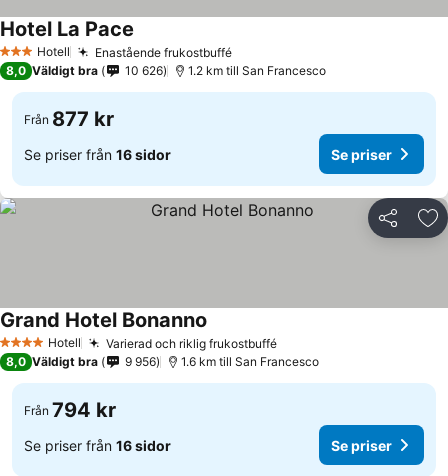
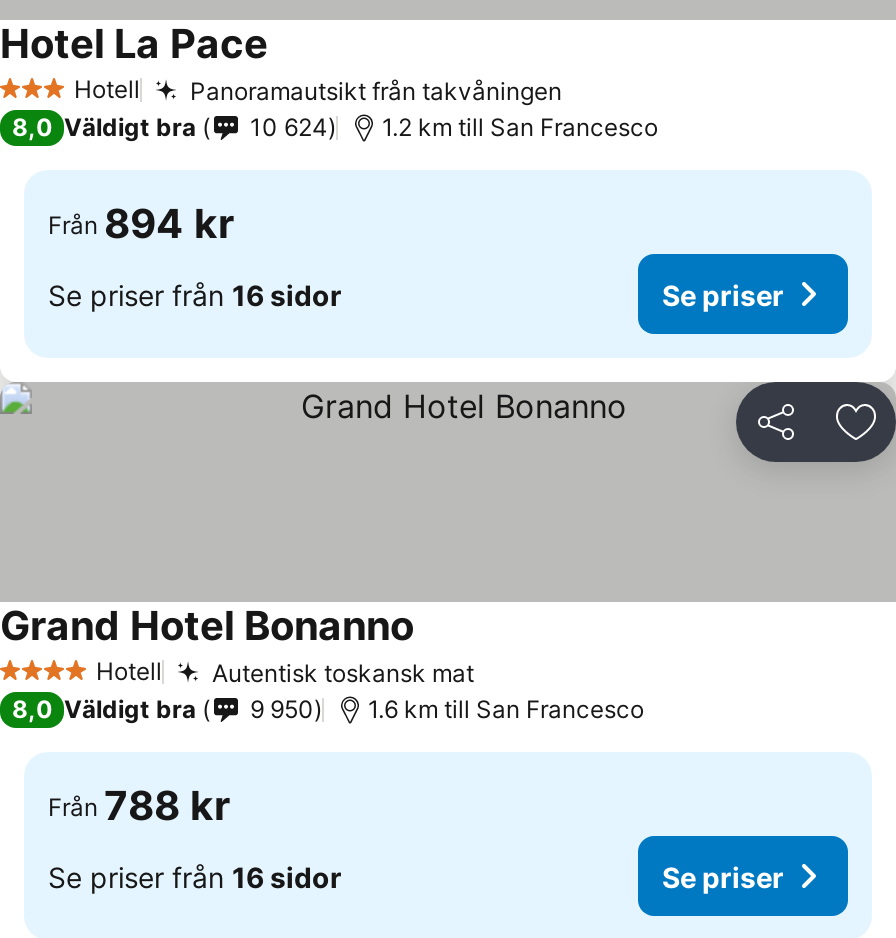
- Enastående frukostbuffé
+ Panoramautsikt från takvåningen

- 10 626
+ 10 624

- Från 877 kr
+ Från 894 kr

- Varierad och riklig frukostbuffé
+ Autentisk toskansk mat

- 9 956
+ 9 950

- Från 794 kr
+ Från 788 kr
